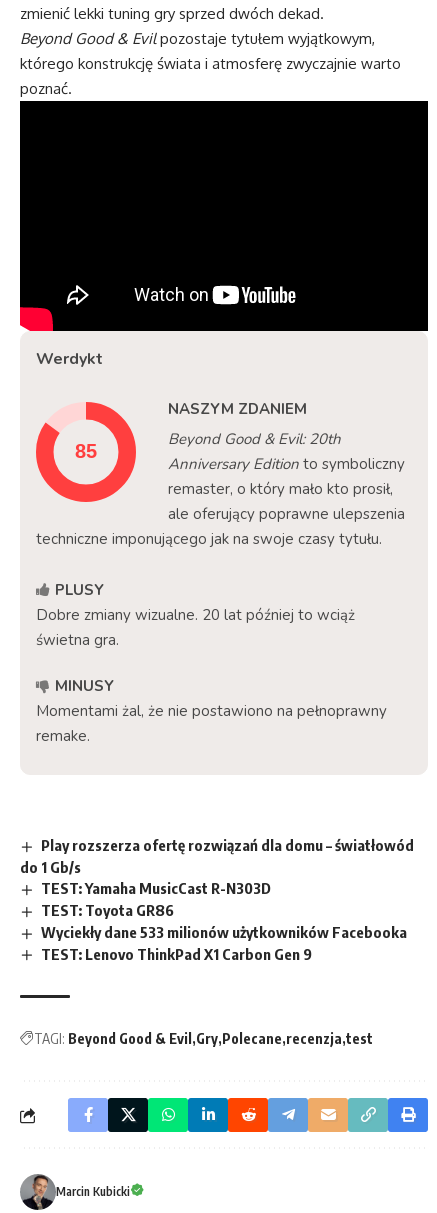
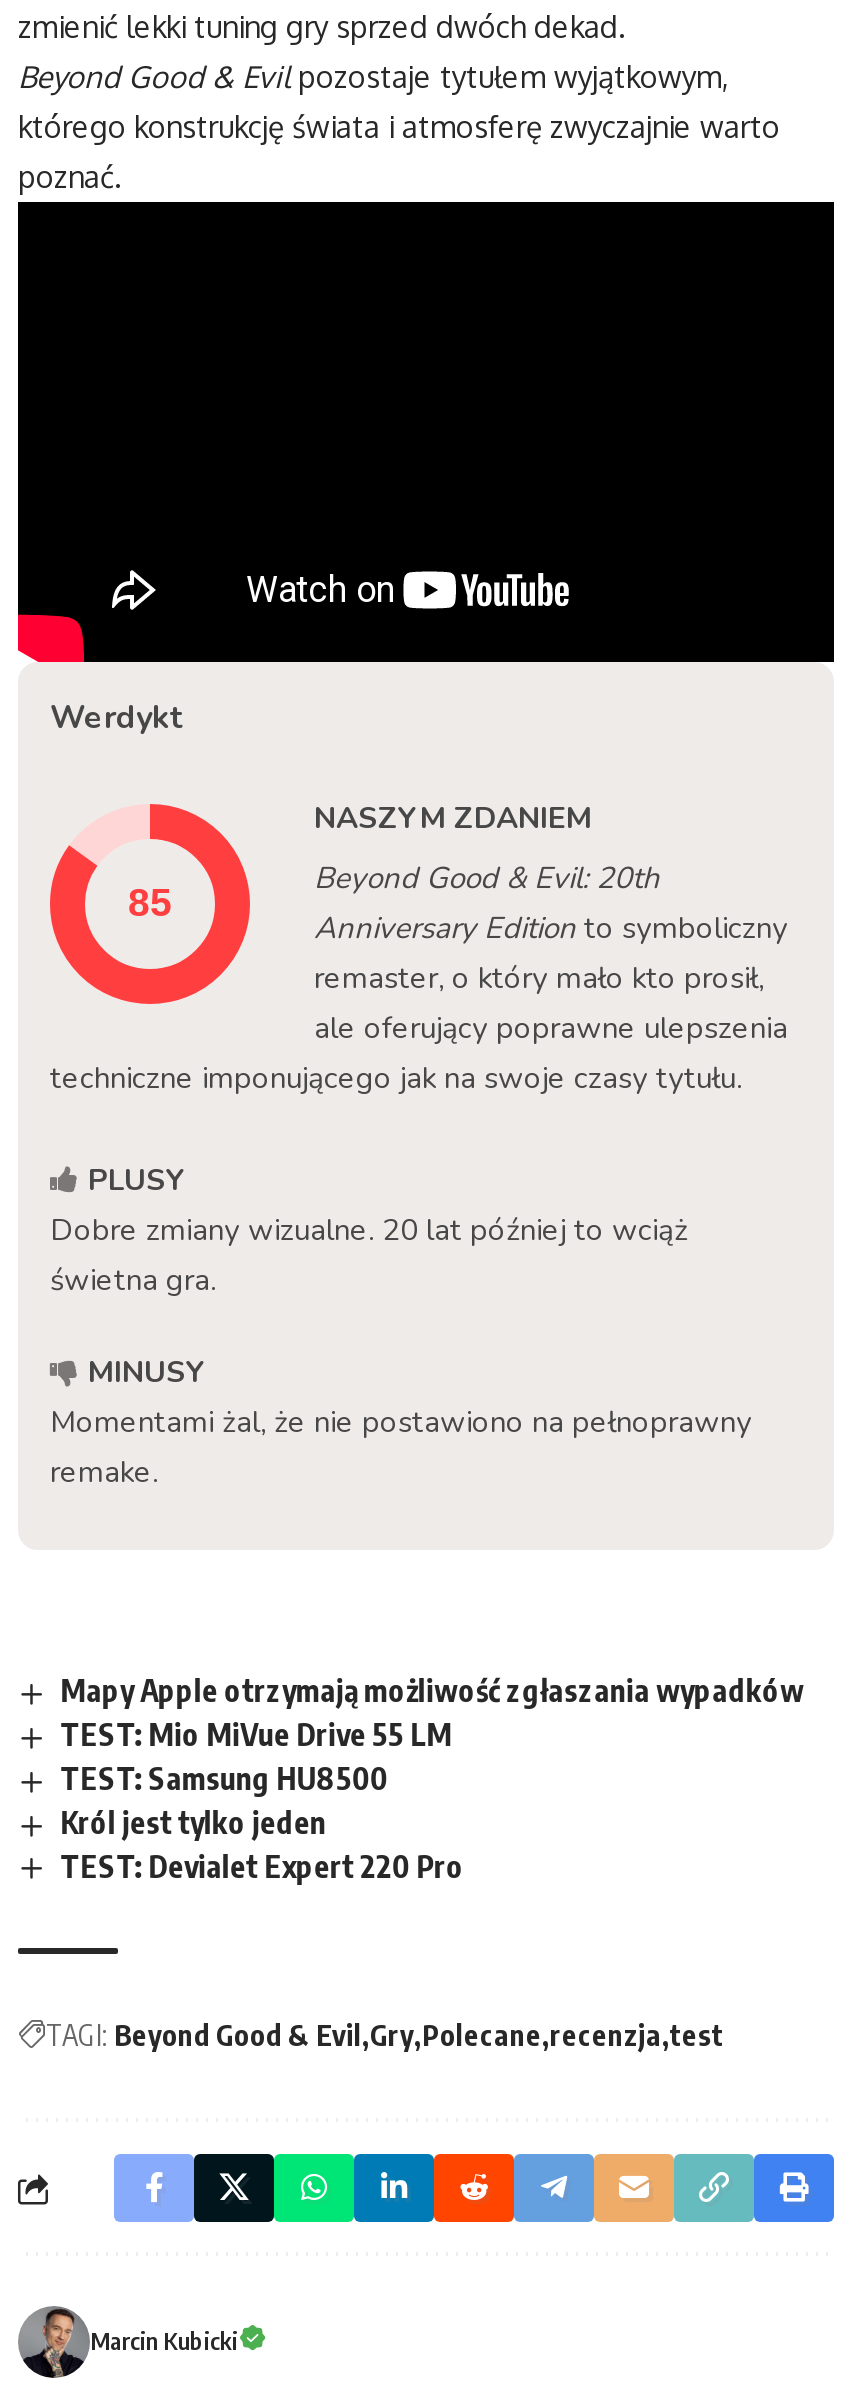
- Play rozszerza ofertę rozwiązań dla domu – światłowód
- do 1 Gb/s
- TEST: Yamaha MusicCast R-N303D
- TEST: Toyota GR86
- Wyciekły dane 533 milionów użytkowników Facebooka
- TEST: Lenovo ThinkPad X1 Carbon Gen 9
+ Mapy Apple otrzymają możliwość zgłaszania wypadków
+ TEST: Mio MiVue Drive 55 LM
+ TEST: Samsung HU8500
+ Król jest tylko jeden
+ TEST: Devialet Expert 220 Pro
